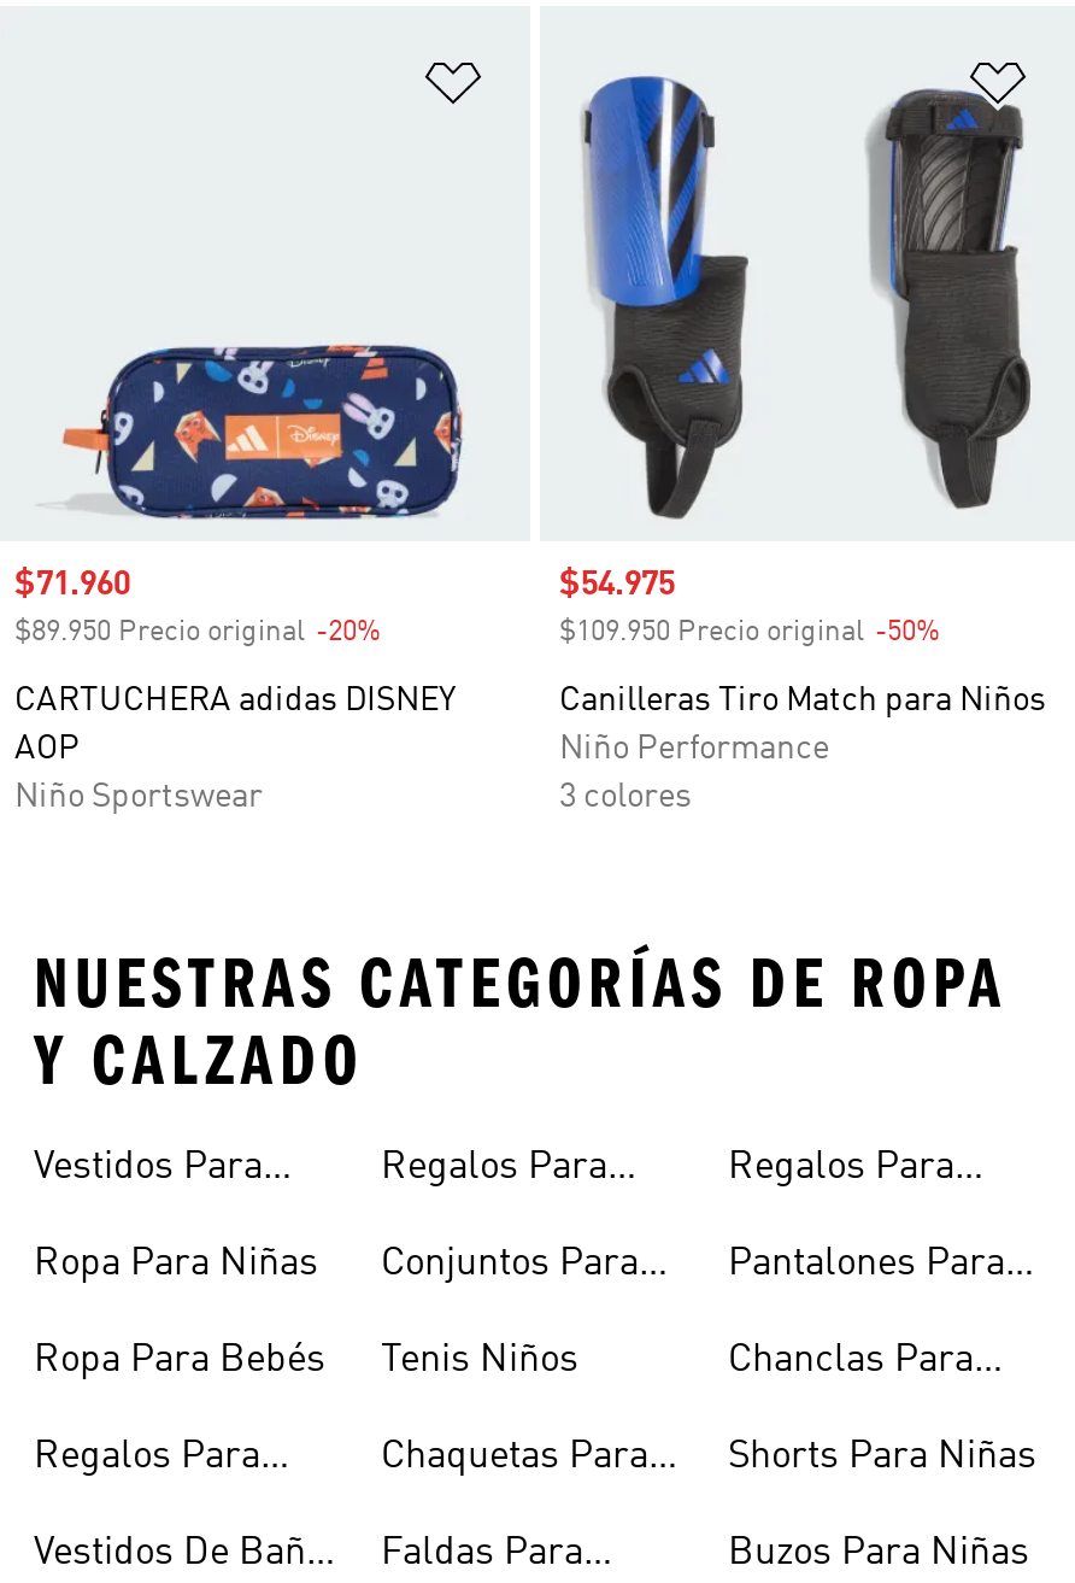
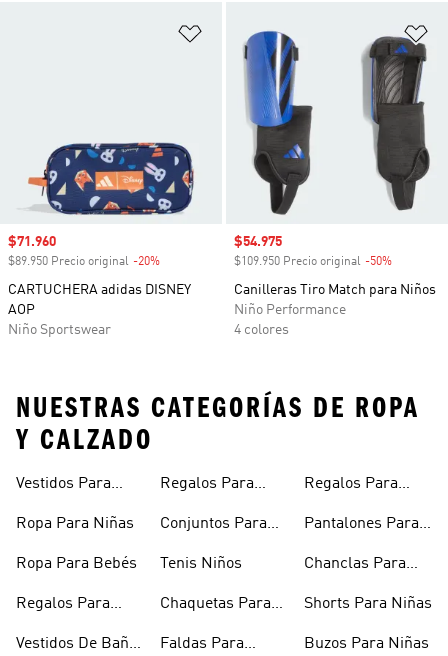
- 3 colores
+ 4 colores
